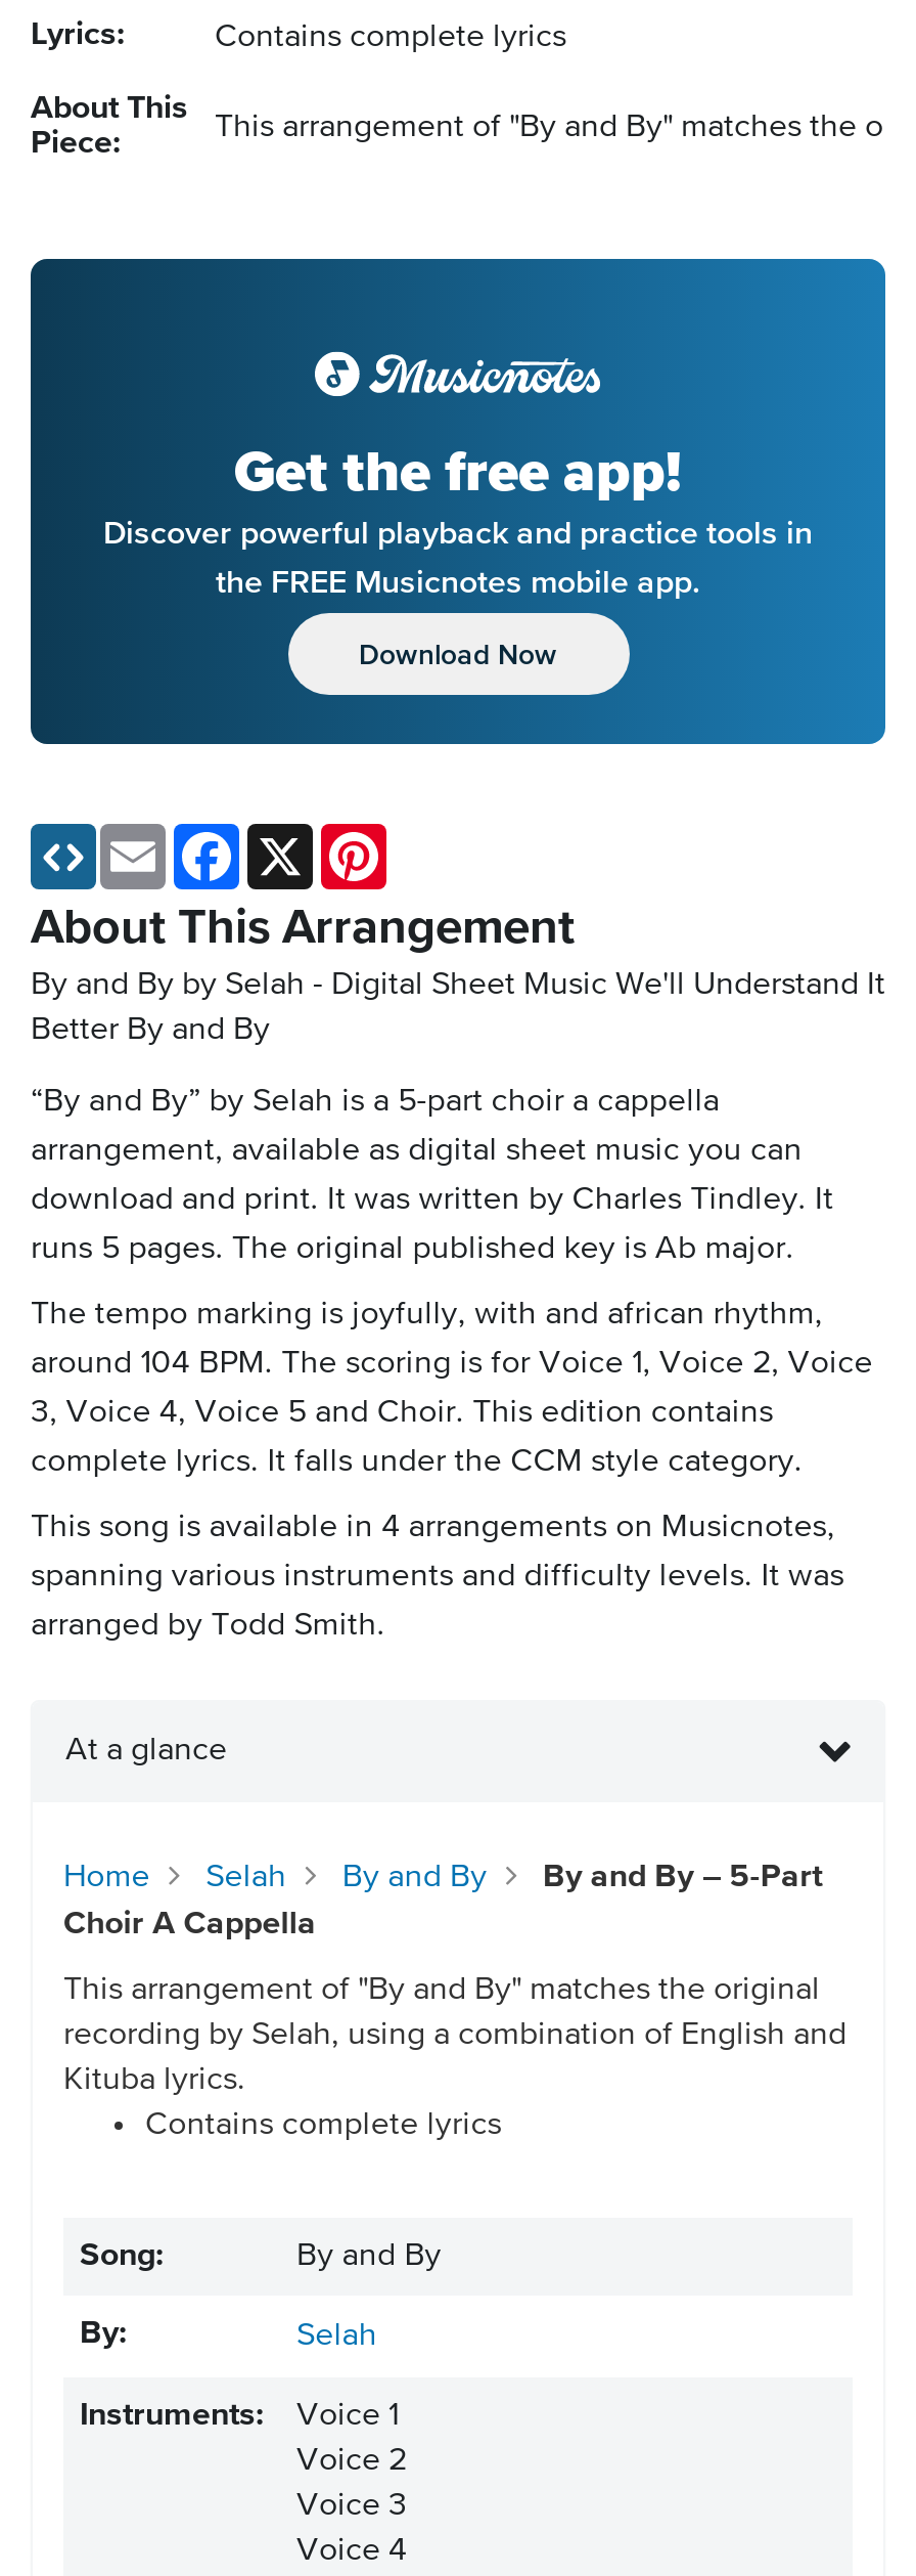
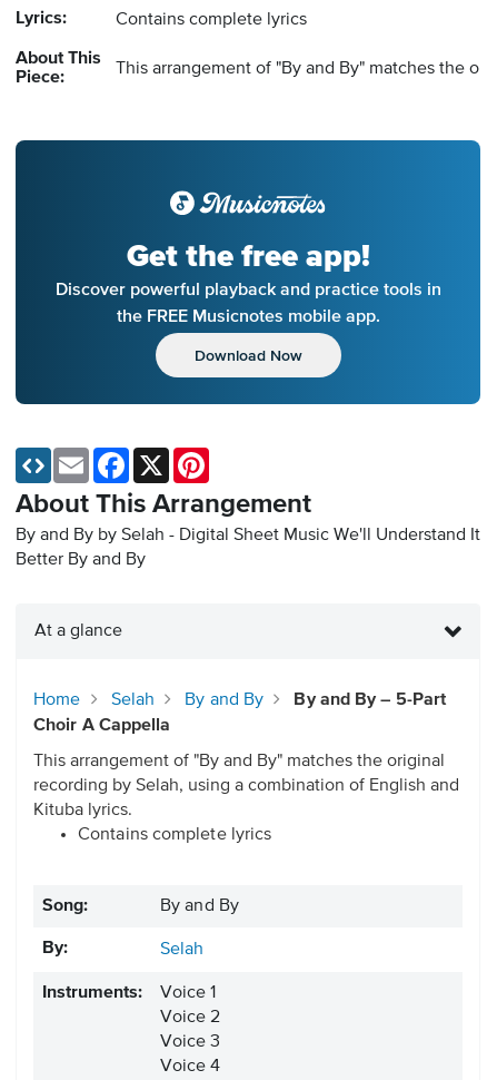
- “By and By” by Selah is a 5-part choir a cappella
- arrangement, available as digital sheet music you can
- download and print. It was written by Charles Tindley. It
- runs 5 pages. The original published key is Ab major.
- The tempo marking is joyfully, with and african rhythm,
- around 104 BPM. The scoring is for Voice 1, Voice 2, Voice
- 3, Voice 4, Voice 5 and Choir. This edition contains
- complete lyrics. It falls under the CCM style category.
- This song is available in 4 arrangements on Musicnotes,
- spanning various instruments and difficulty levels. It was
- arranged by Todd Smith.
